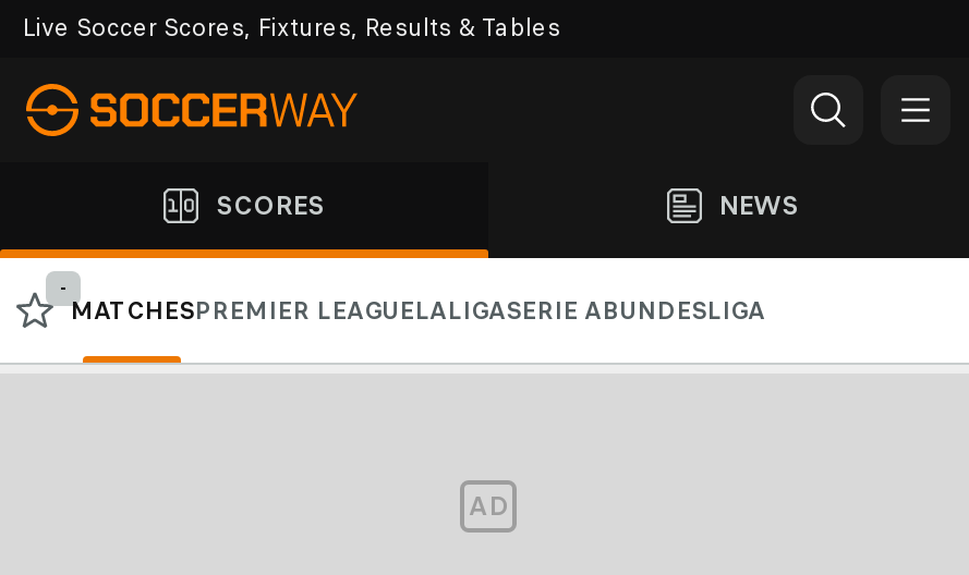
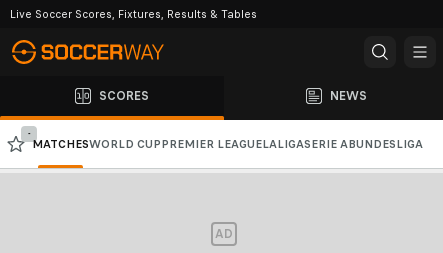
- MATCHESPREMIER LEAGUELALIGASERIE ABUNDESLIGA
+ MATCHESWORLD CUP PREMIER LEAGUELALIGASERIE A BUNDESLIGA
